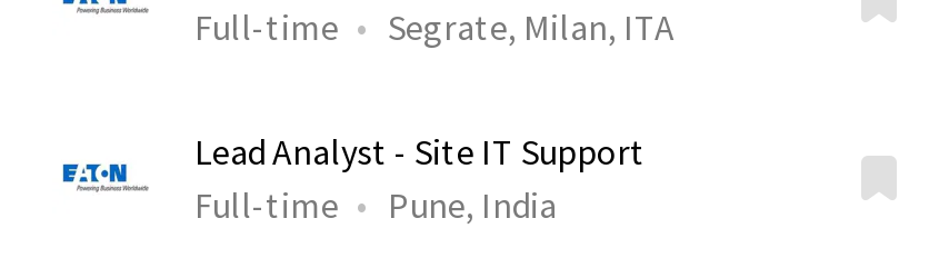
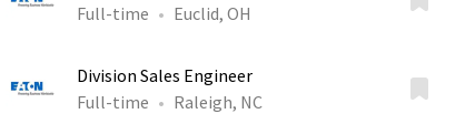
- Segrate, Milan, ITA
+ Euclid, OH

- Lead Analyst - Site IT Support
+ Division Sales Engineer

- Pune, India
+ Raleigh, NC
